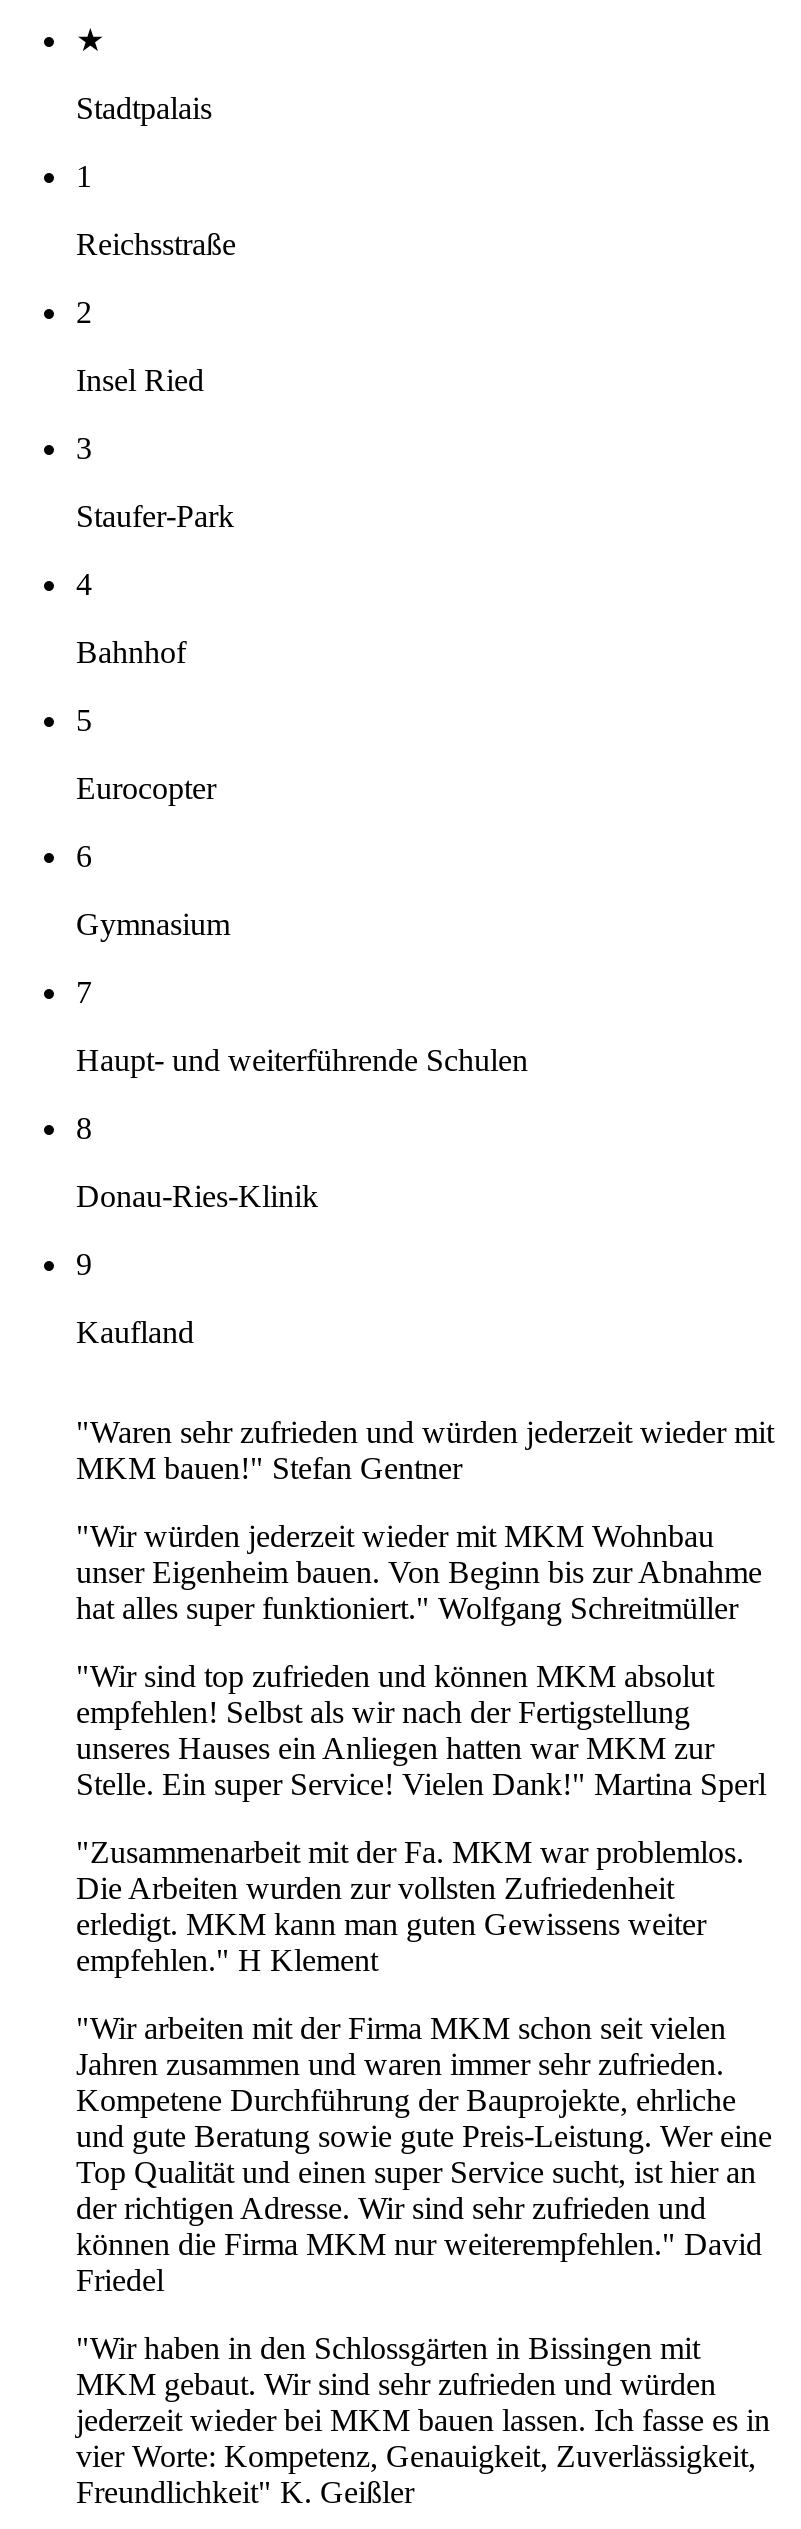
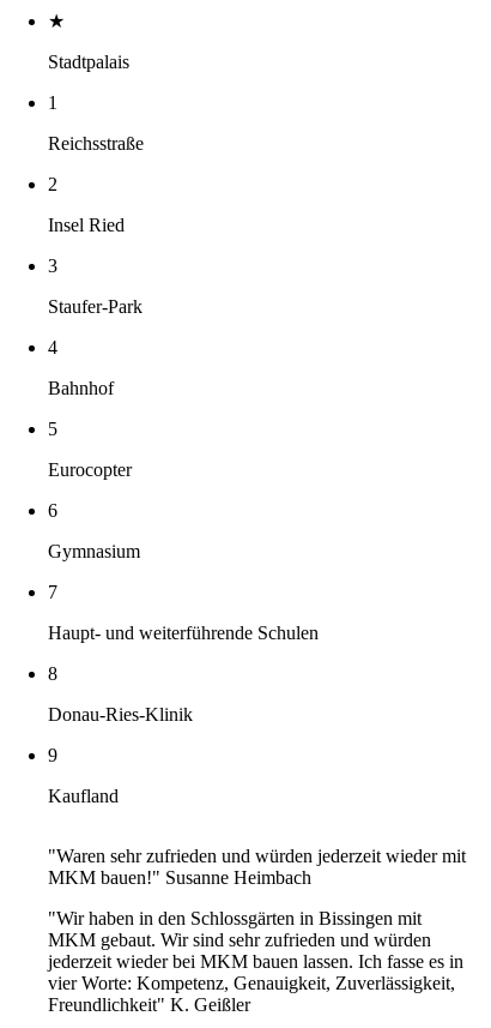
- MKM bauen!" Stefan Gentner
- "Wir würden jederzeit wieder mit MKM Wohnbau
- unser Eigenheim bauen. Von Beginn bis zur Abnahme
- hat alles super funktioniert." Wolfgang Schreitmüller
- "Wir sind top zufrieden und können MKM absolut
- empfehlen! Selbst als wir nach der Fertigstellung
- unseres Hauses ein Anliegen hatten war MKM zur
- Stelle. Ein super Service! Vielen Dank!" Martina Sperl
- "Zusammenarbeit mit der Fa. MKM war problemlos.
- Die Arbeiten wurden zur vollsten Zufriedenheit
- erledigt. MKM kann man guten Gewissens weiter
- empfehlen." H Klement
- "Wir arbeiten mit der Firma MKM schon seit vielen
- Jahren zusammen und waren immer sehr zufrieden.
- Kompetene Durchführung der Bauprojekte, ehrliche
- und gute Beratung sowie gute Preis-Leistung. Wer eine
- Top Qualität und einen super Service sucht, ist hier an
- der richtigen Adresse. Wir sind sehr zufrieden und
- können die Firma MKM nur weiterempfehlen." David
- Friedel
+ MKM bauen!" Susanne Heimbach
